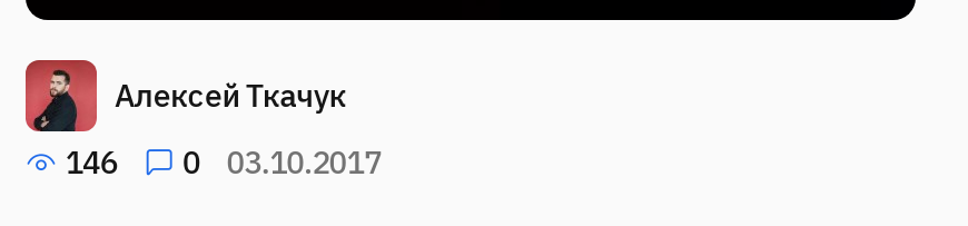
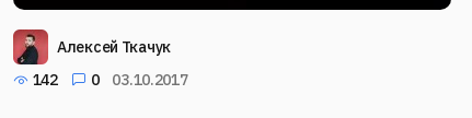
- 146 0 03.10.2017
+ 142 0 03.10.2017
